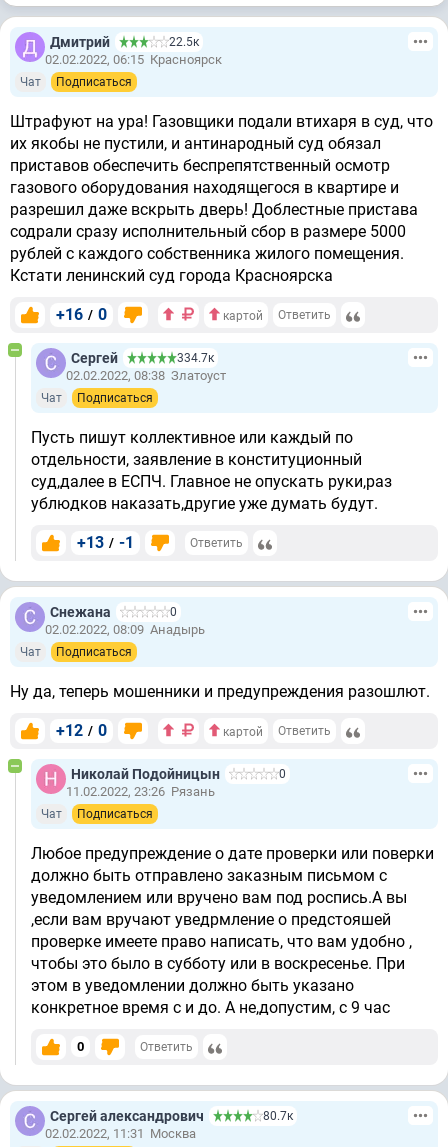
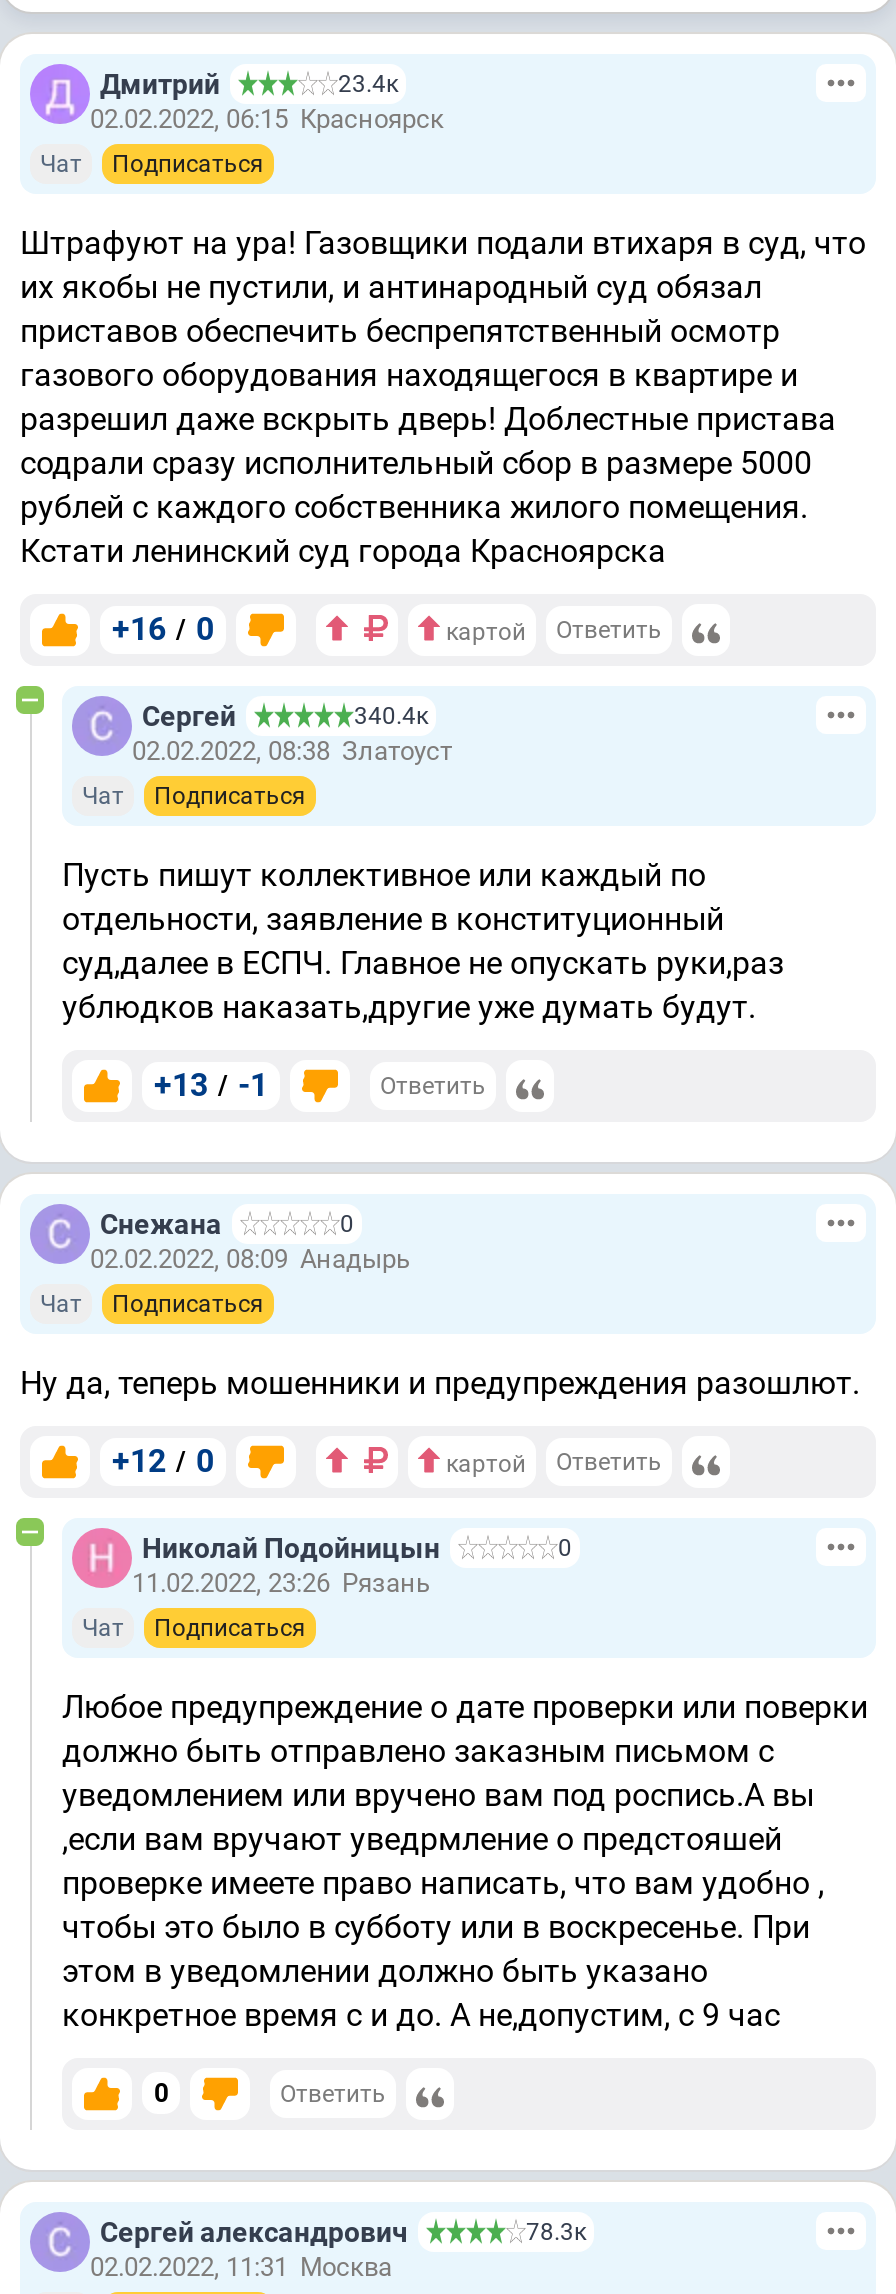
- 22.5к
+ 23.4к

- 334.7к
+ 340.4к

- 80.7к
+ 78.3к
